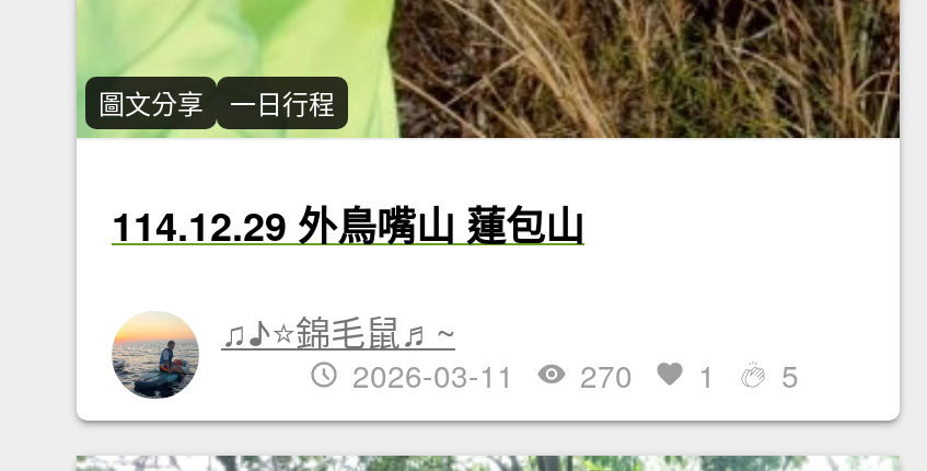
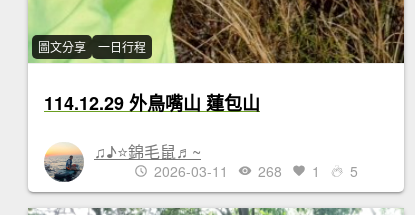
- 2026-03-11 270 1 5
+ 2026-03-11 268 1 5
